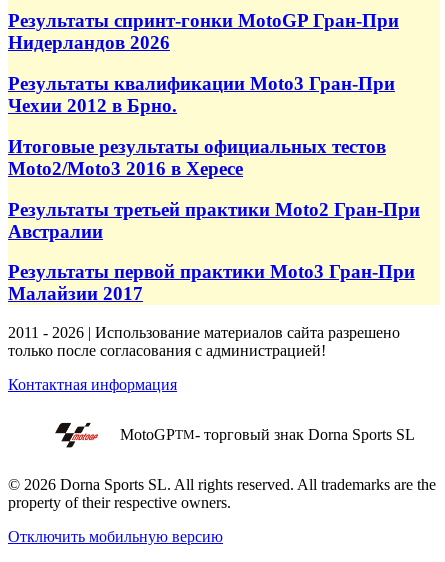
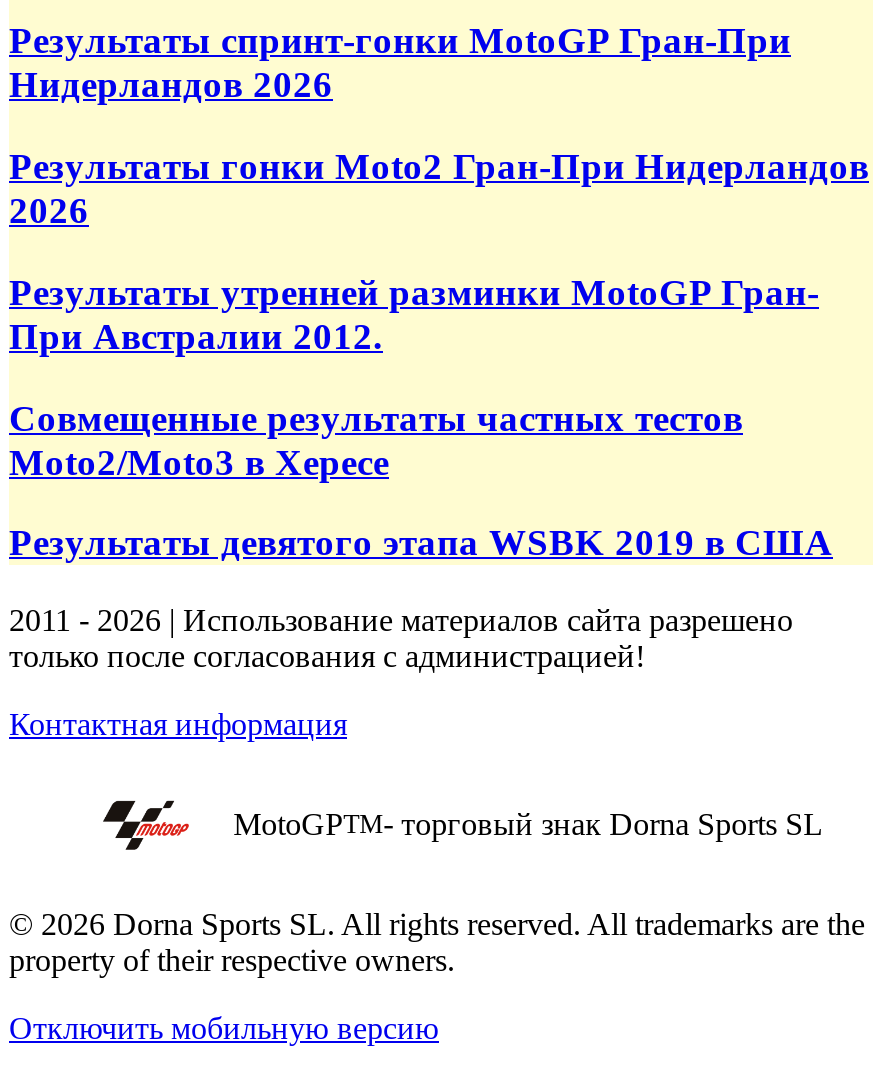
- Результаты квалификации Moto3 Гран-При
- Чехии 2012 в Брно.
+ Результаты гонки Moto2 Гран-При Нидерландов
+ 2026

- Итоговые результаты официальных тестов
- Moto2/Moto3 2016 в Хересе
+ Результаты утренней разминки MotoGP Гран-
+ При Австралии 2012.

- Результаты третьей практики Moto2 Гран-При
- Австралии
+ Совмещенные результаты частных тестов
+ Moto2/Moto3 в Хересе

- Результаты первой практики Moto3 Гран-При
- Малайзии 2017
+ Результаты девятого этапа WSBK 2019 в США
